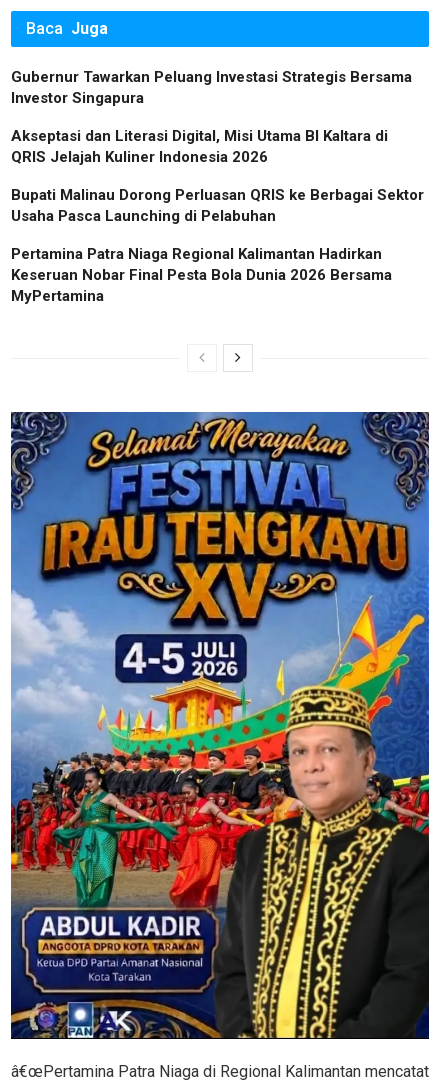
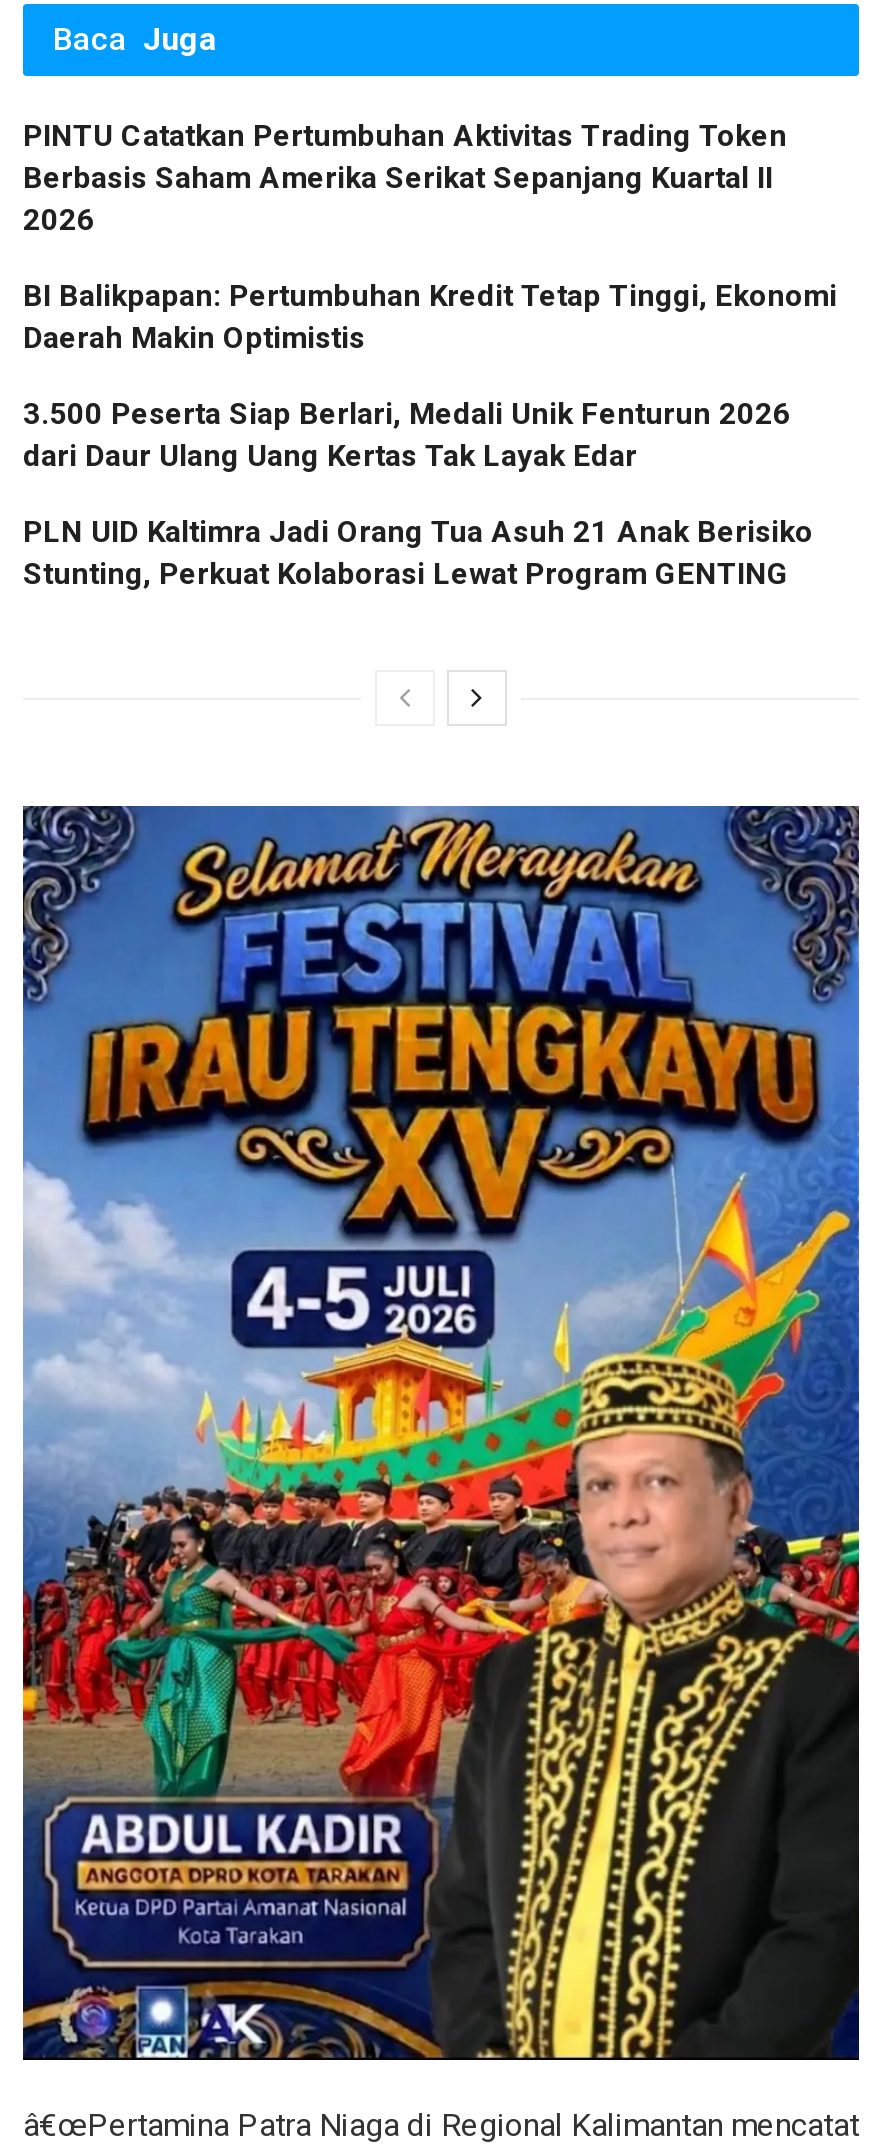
- Gubernur Tawarkan Peluang Investasi Strategis Bersama
- Investor Singapura
+ PINTU Catatkan Pertumbuhan Aktivitas Trading Token
+ Berbasis Saham Amerika Serikat Sepanjang Kuartal II
+ 2026

- Akseptasi dan Literasi Digital, Misi Utama BI Kaltara di
- QRIS Jelajah Kuliner Indonesia 2026
+ BI Balikpapan: Pertumbuhan Kredit Tetap Tinggi, Ekonomi
+ Daerah Makin Optimistis

- Bupati Malinau Dorong Perluasan QRIS ke Berbagai Sektor
- Usaha Pasca Launching di Pelabuhan
+ 3.500 Peserta Siap Berlari, Medali Unik Fenturun 2026
+ dari Daur Ulang Uang Kertas Tak Layak Edar

- Pertamina Patra Niaga Regional Kalimantan Hadirkan
- Keseruan Nobar Final Pesta Bola Dunia 2026 Bersama
- MyPertamina
+ PLN UID Kaltimra Jadi Orang Tua Asuh 21 Anak Berisiko
+ Stunting, Perkuat Kolaborasi Lewat Program GENTING
